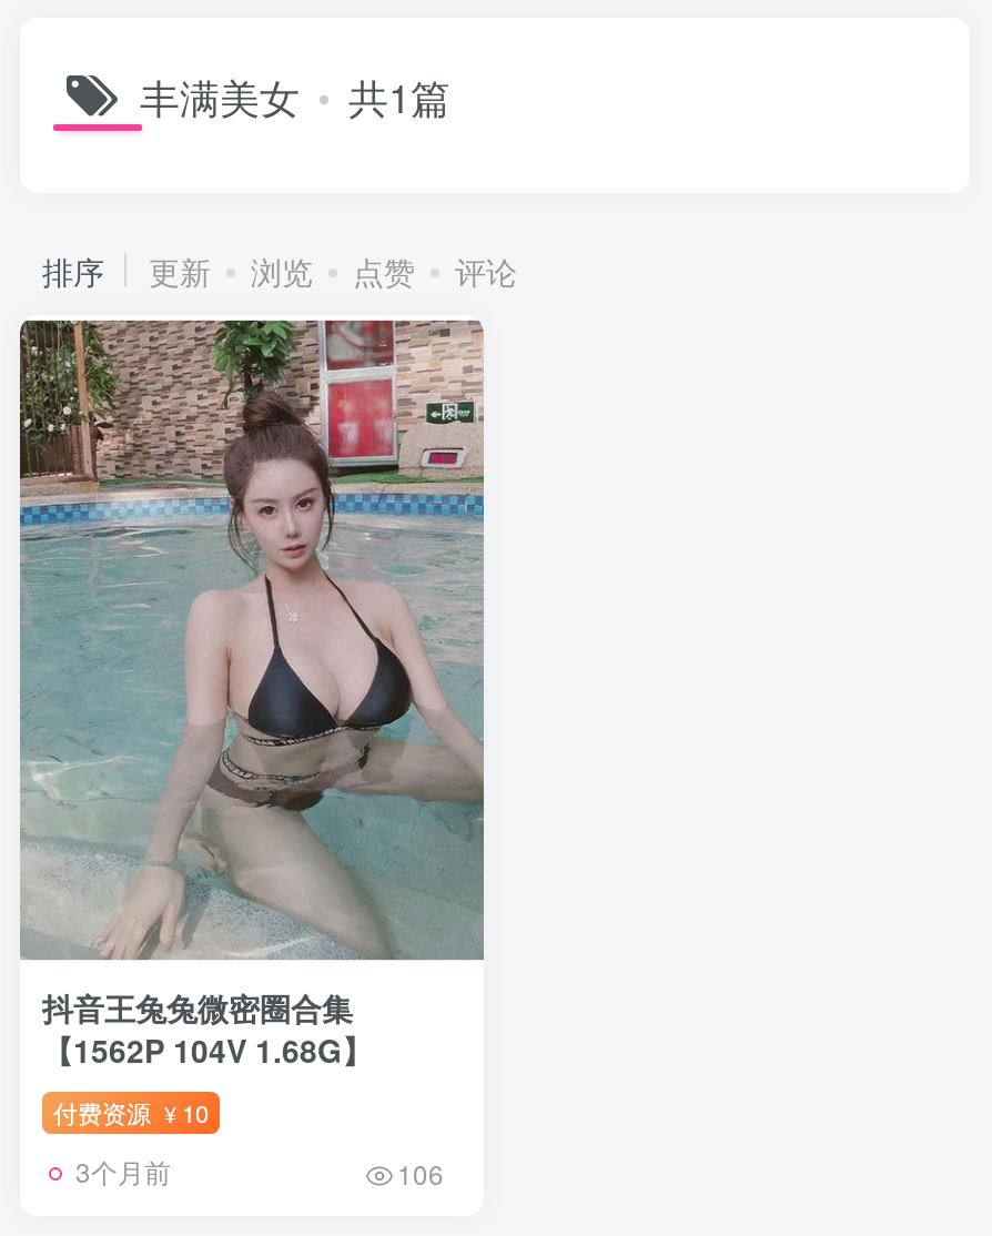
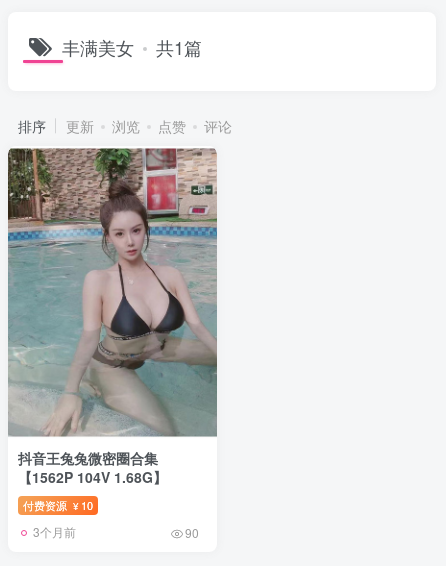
- 106
+ 90
